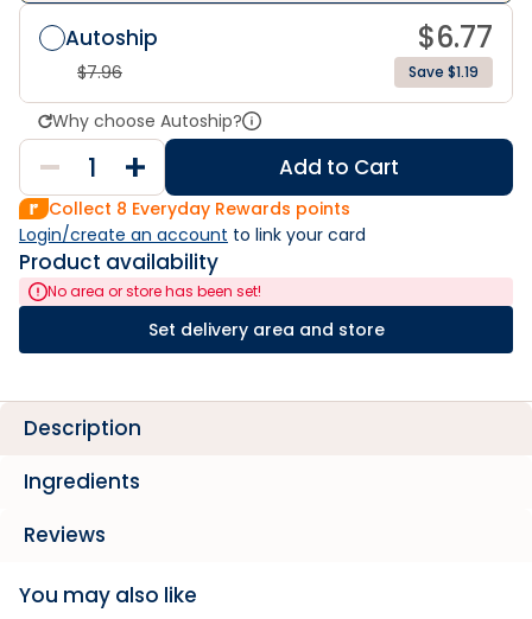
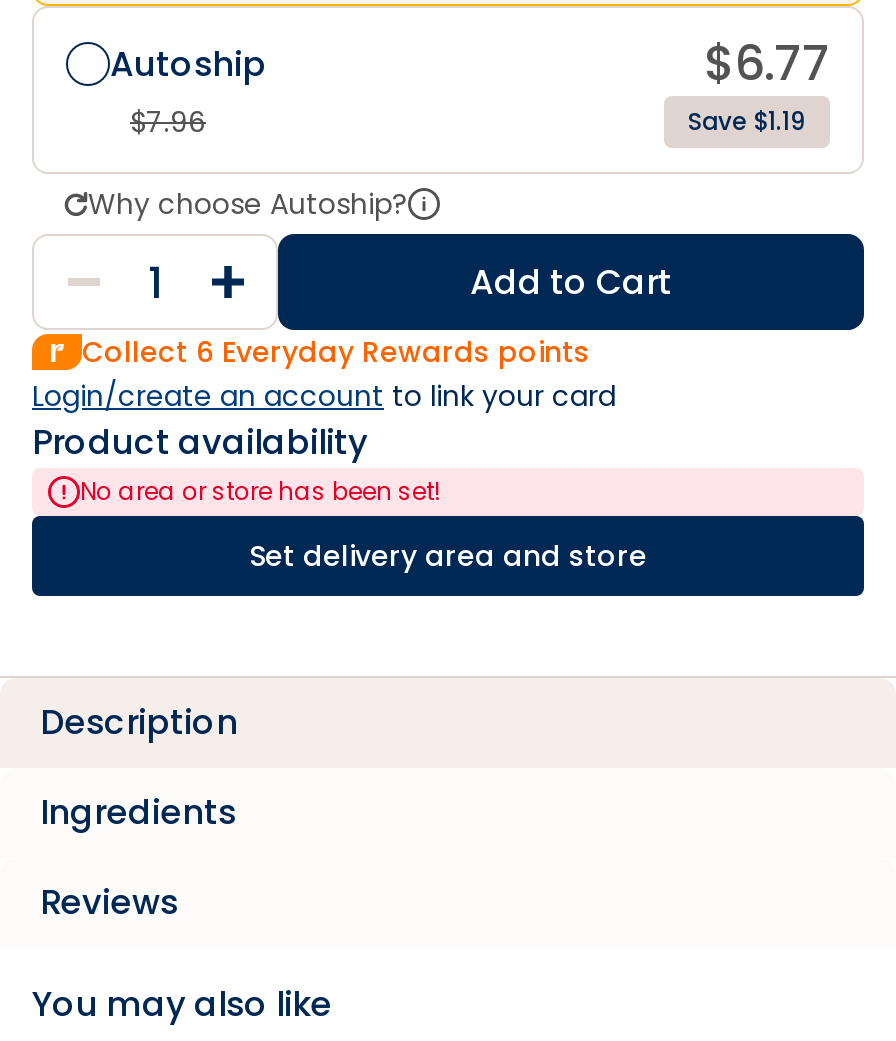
- Collect 8 Everyday Rewards points
+ Collect 6 Everyday Rewards points
